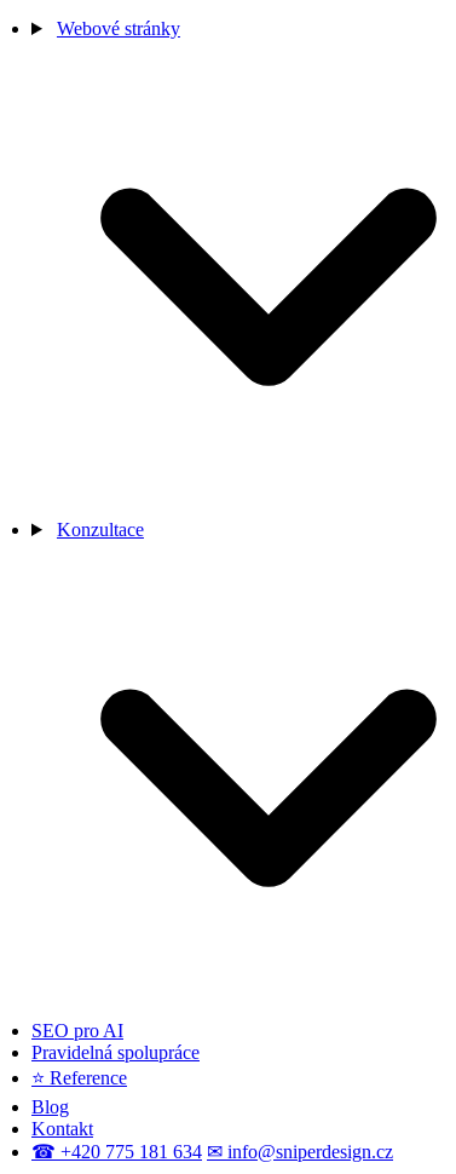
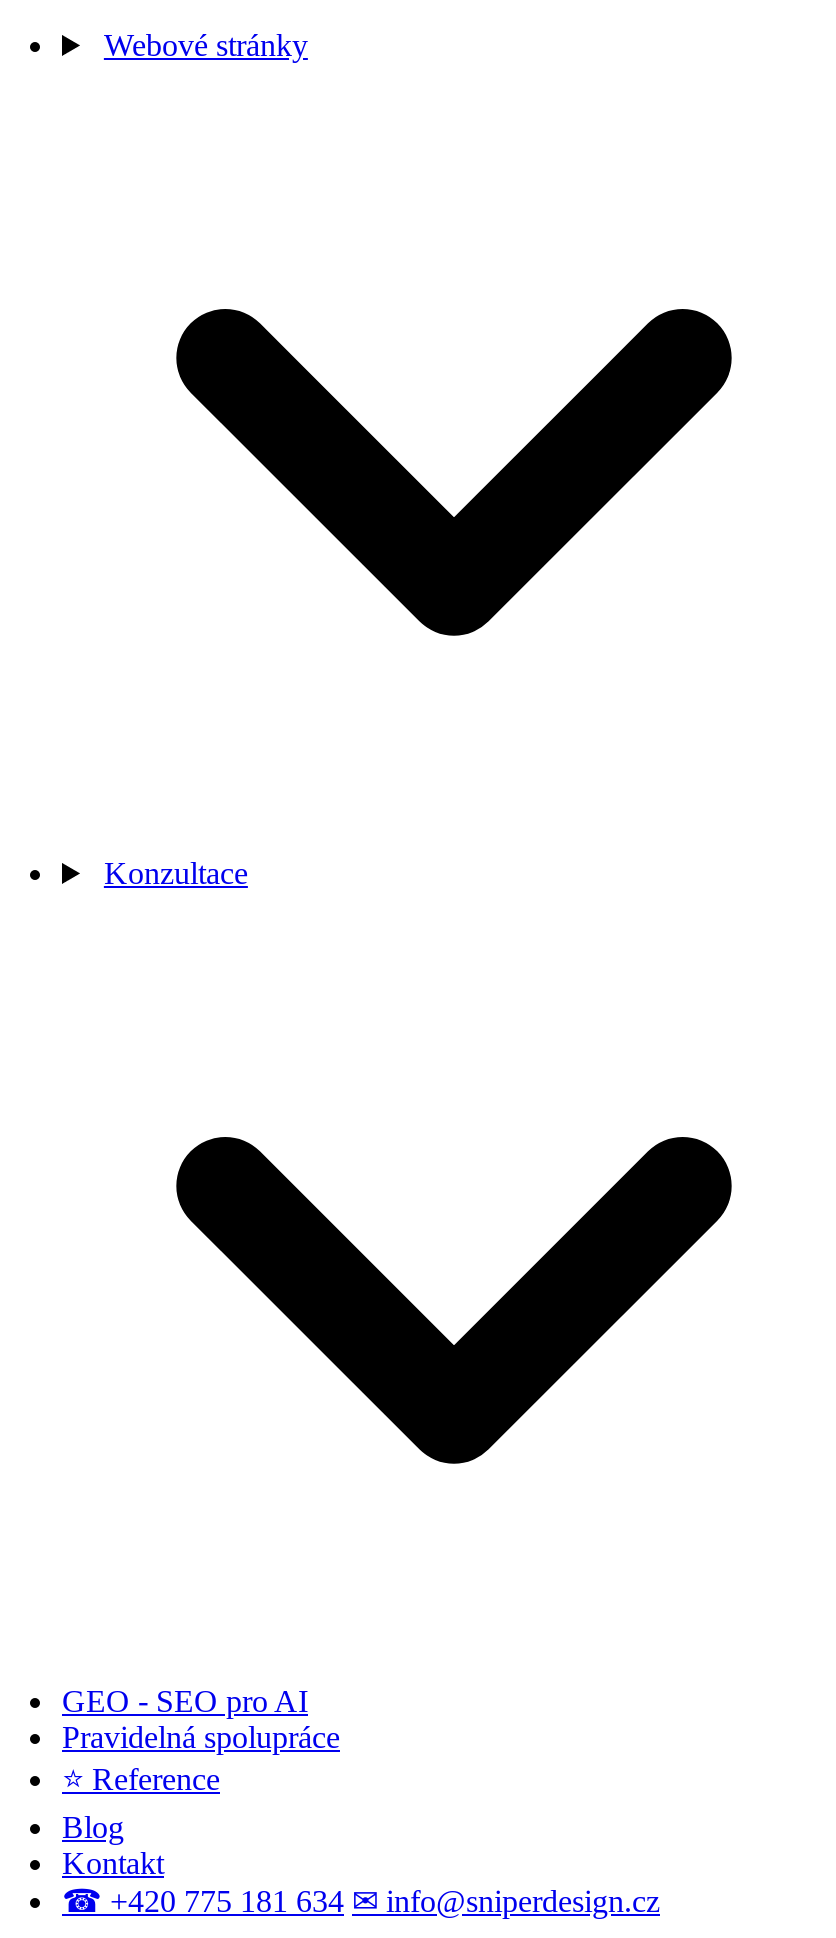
- SEO pro AI
+ GEO - SEO pro AI
